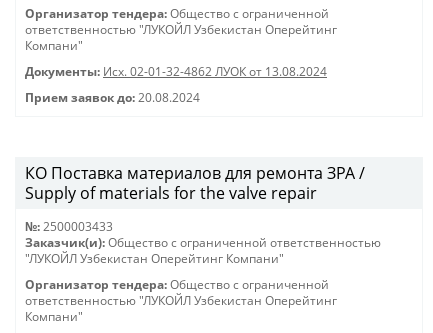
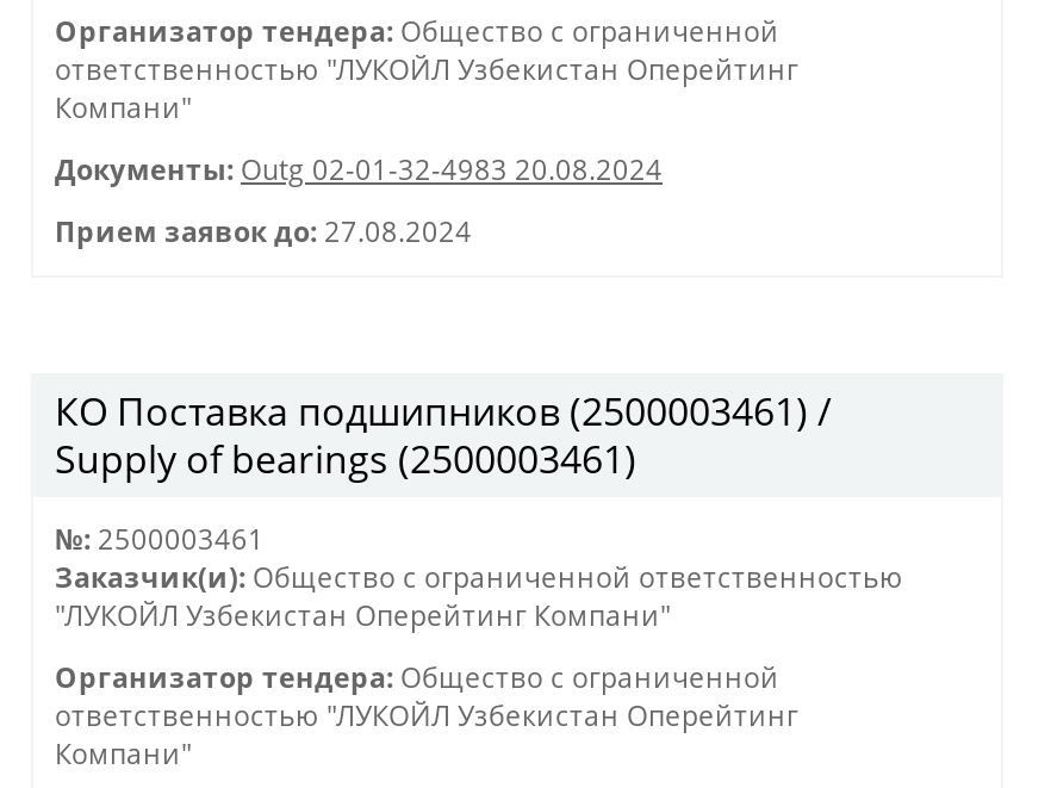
- Документы: Исх. 02-01-32-4862 ЛУОК от 13.08.2024
+ Документы: Outg 02-01-32-4983 20.08.2024

- Прием заявок до: 20.08.2024
+ Прием заявок до: 27.08.2024

- КО Поставка материалов для ремонта ЗРА /
- Supply of materials for the valve repair
+ КО Поставка подшипников (2500003461) /
+ Supply of bearings (2500003461)

- №: 2500003433
+ №: 2500003461
